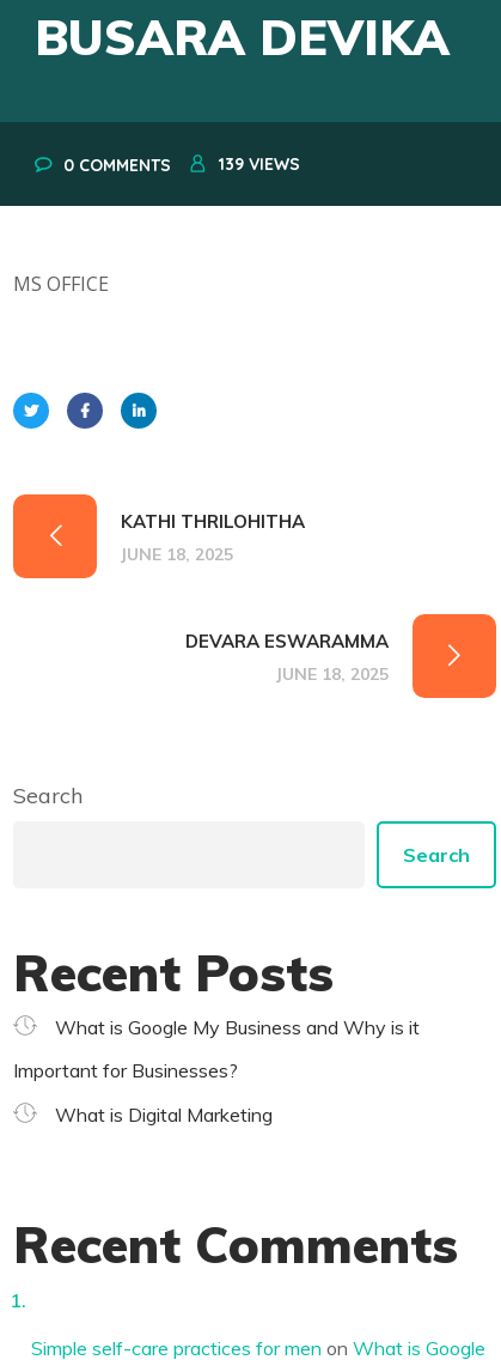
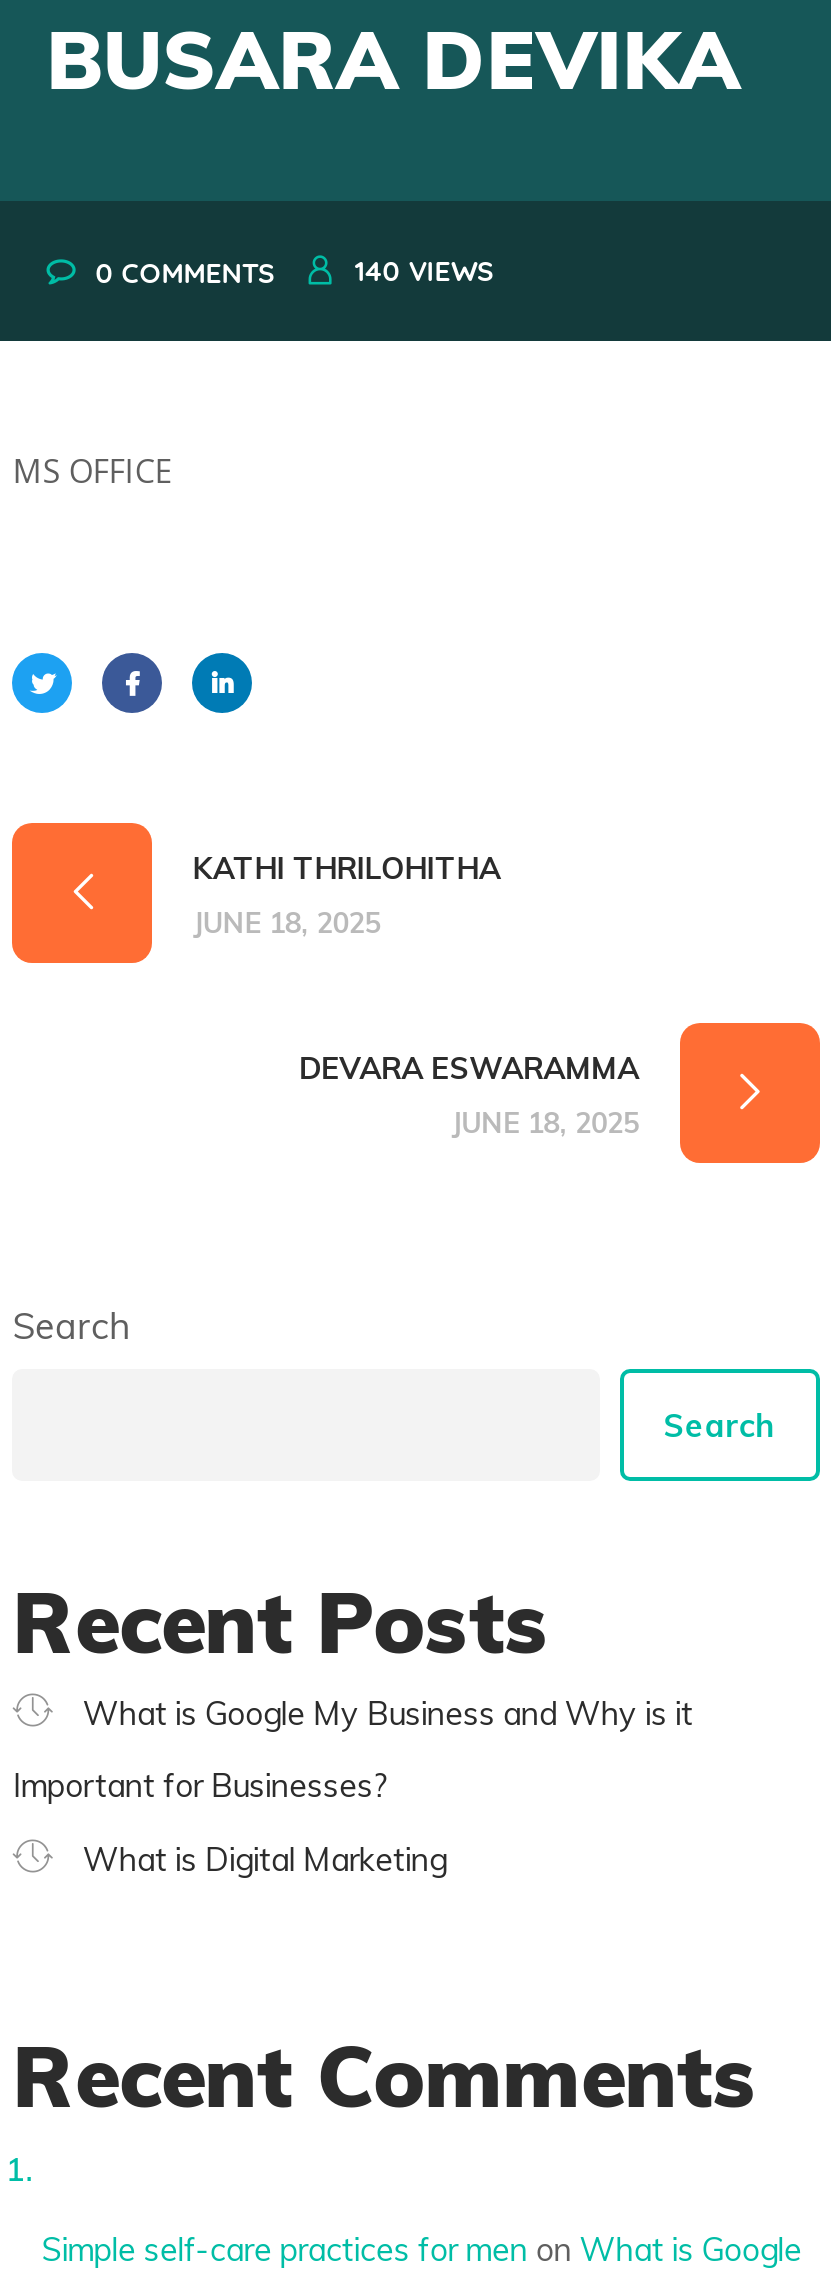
- 139 VIEWS
+ 140 VIEWS
